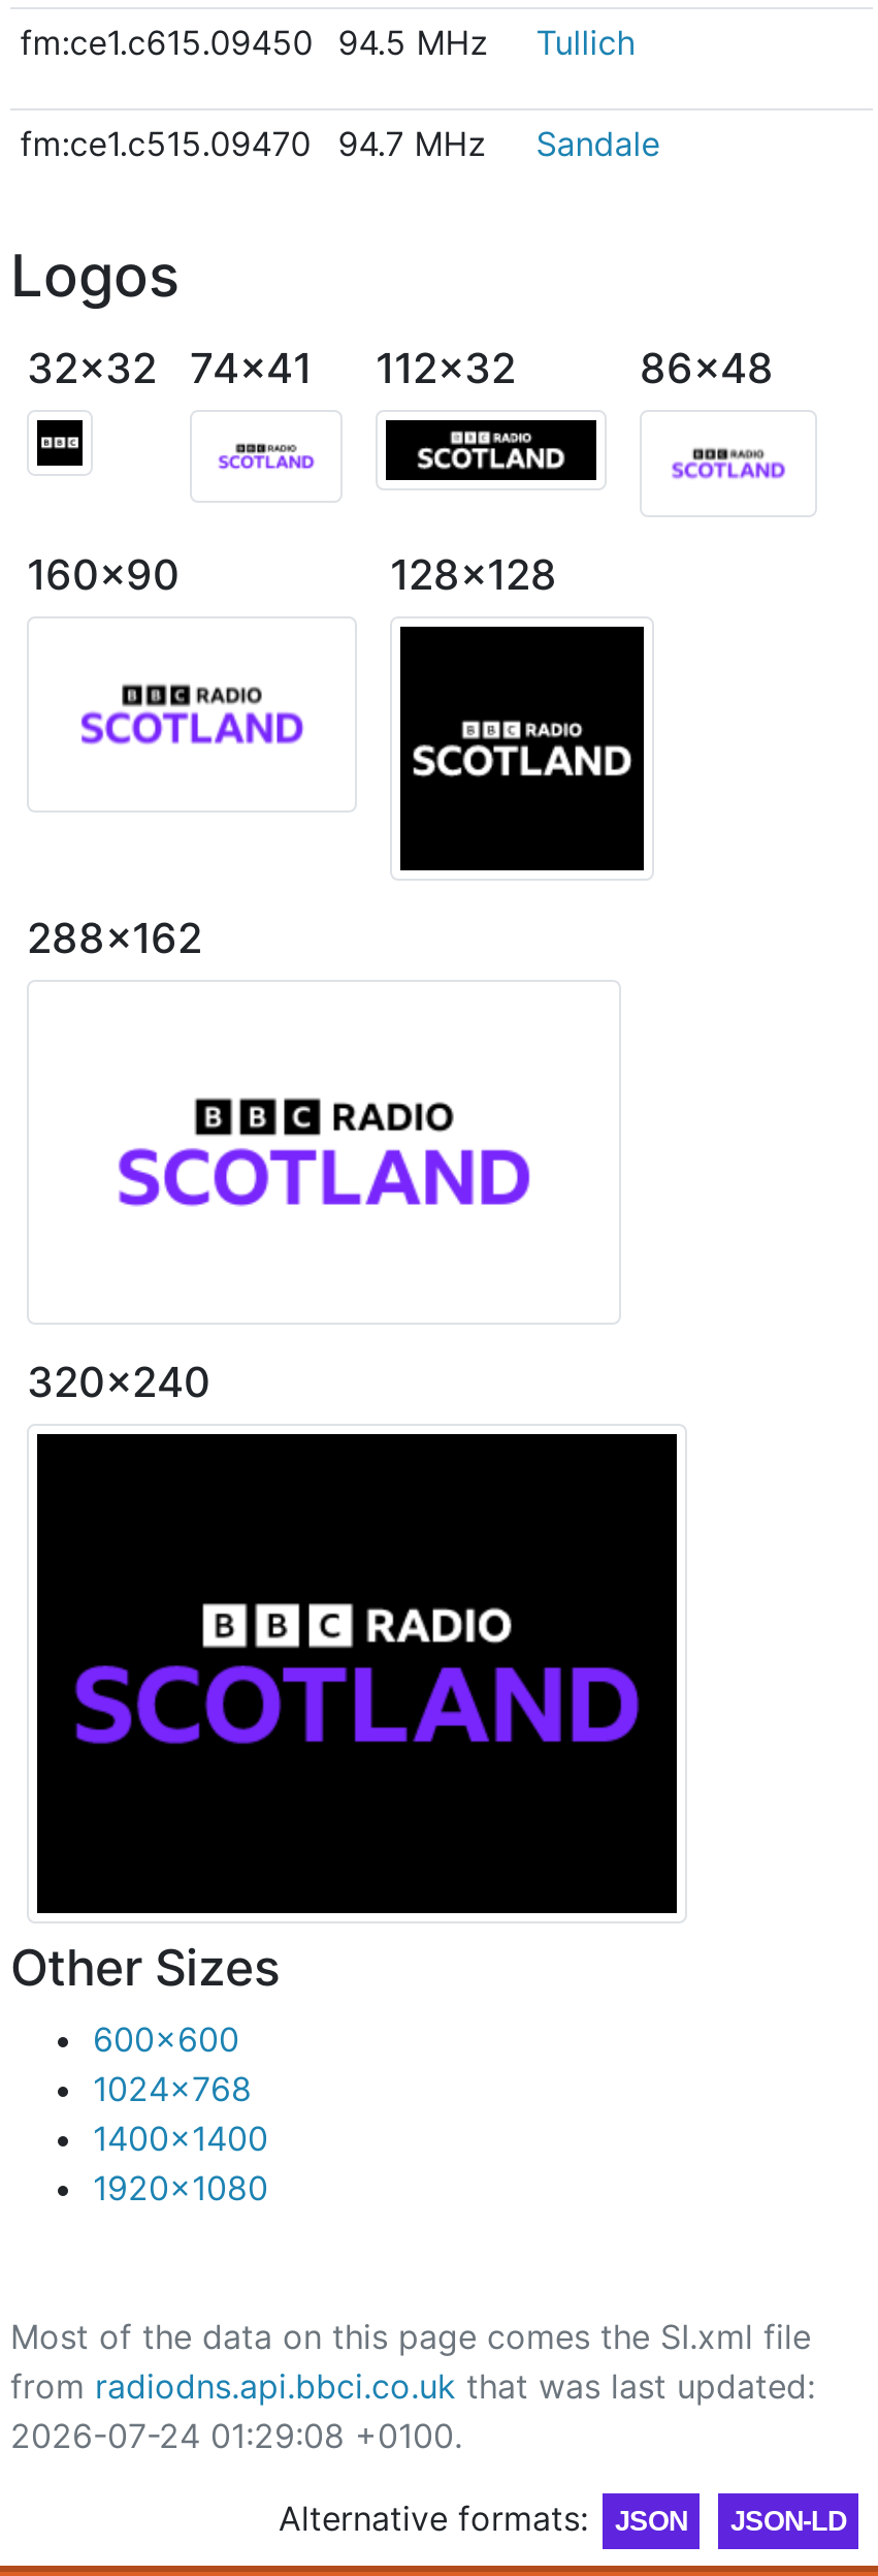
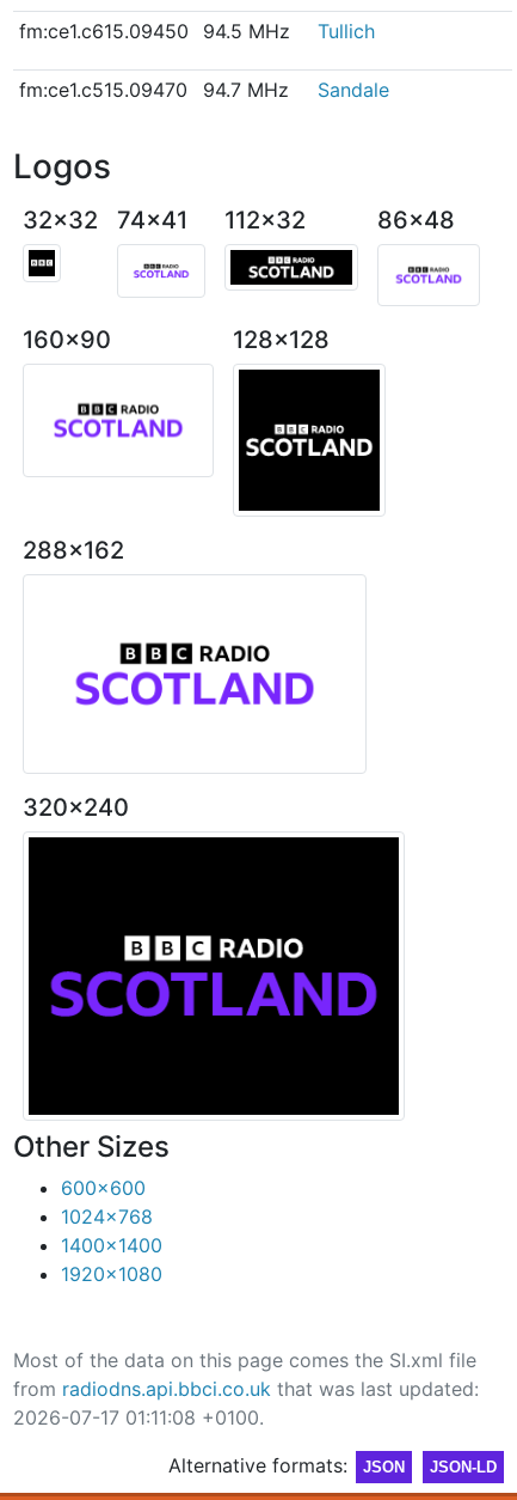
- 2026-07-24 01:29:08 +0100.
+ 2026-07-17 01:11:08 +0100.
